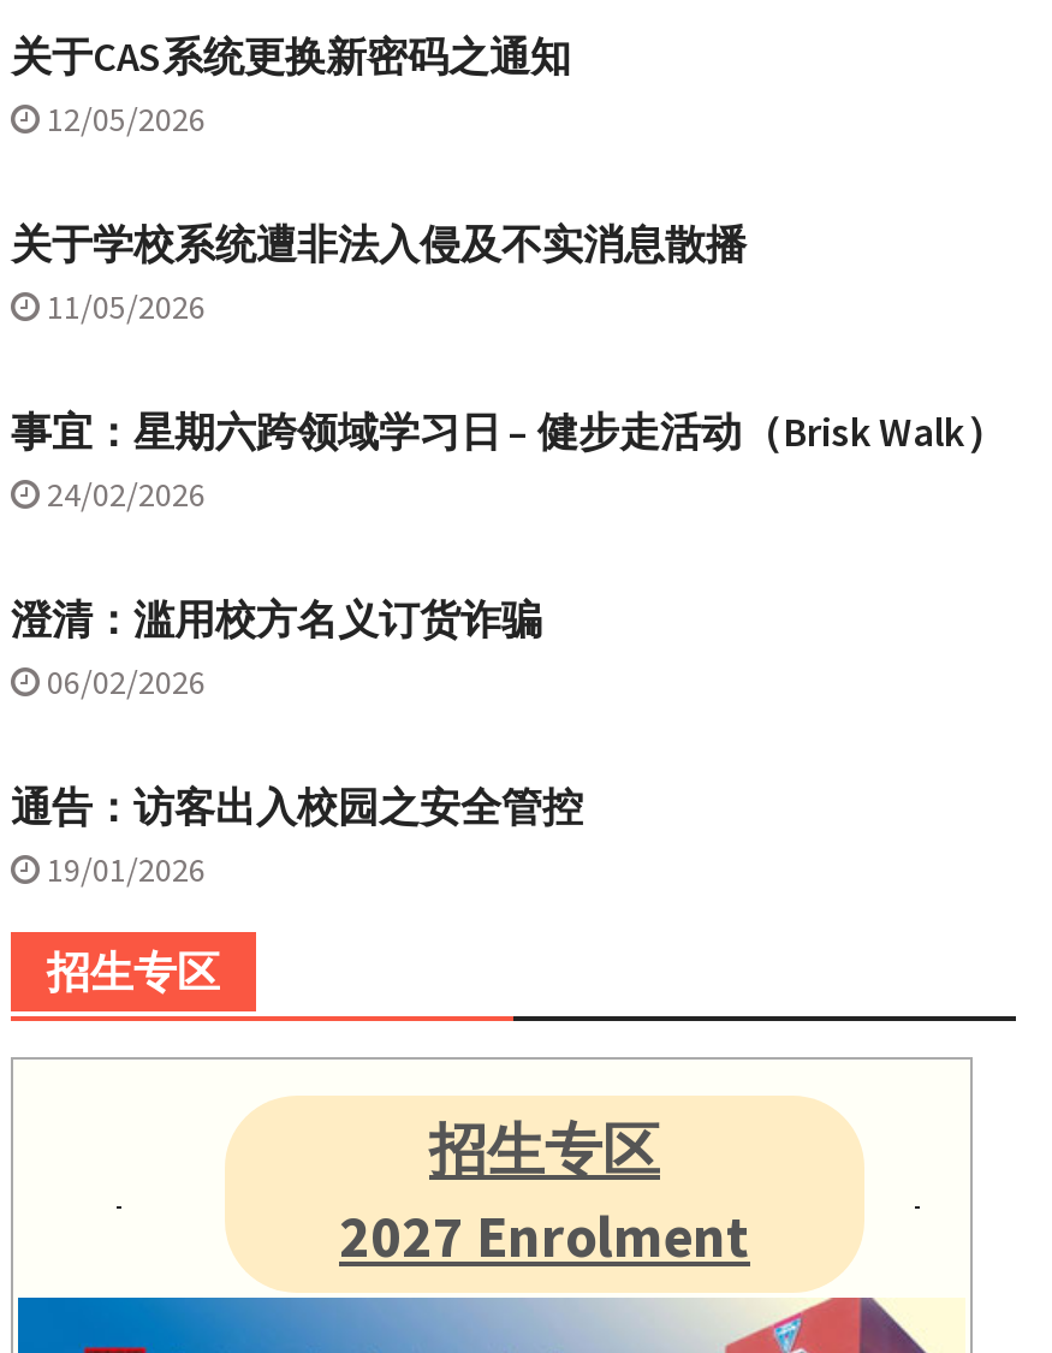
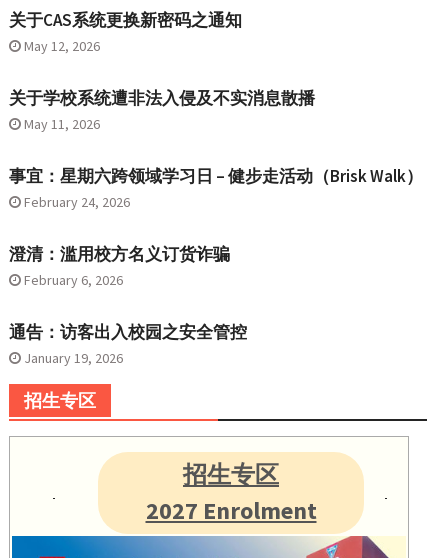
- 12/05/2026
+ May 12, 2026

- 11/05/2026
+ May 11, 2026

- 24/02/2026
+ February 24, 2026

- 06/02/2026
+ February 6, 2026

- 19/01/2026
+ January 19, 2026
